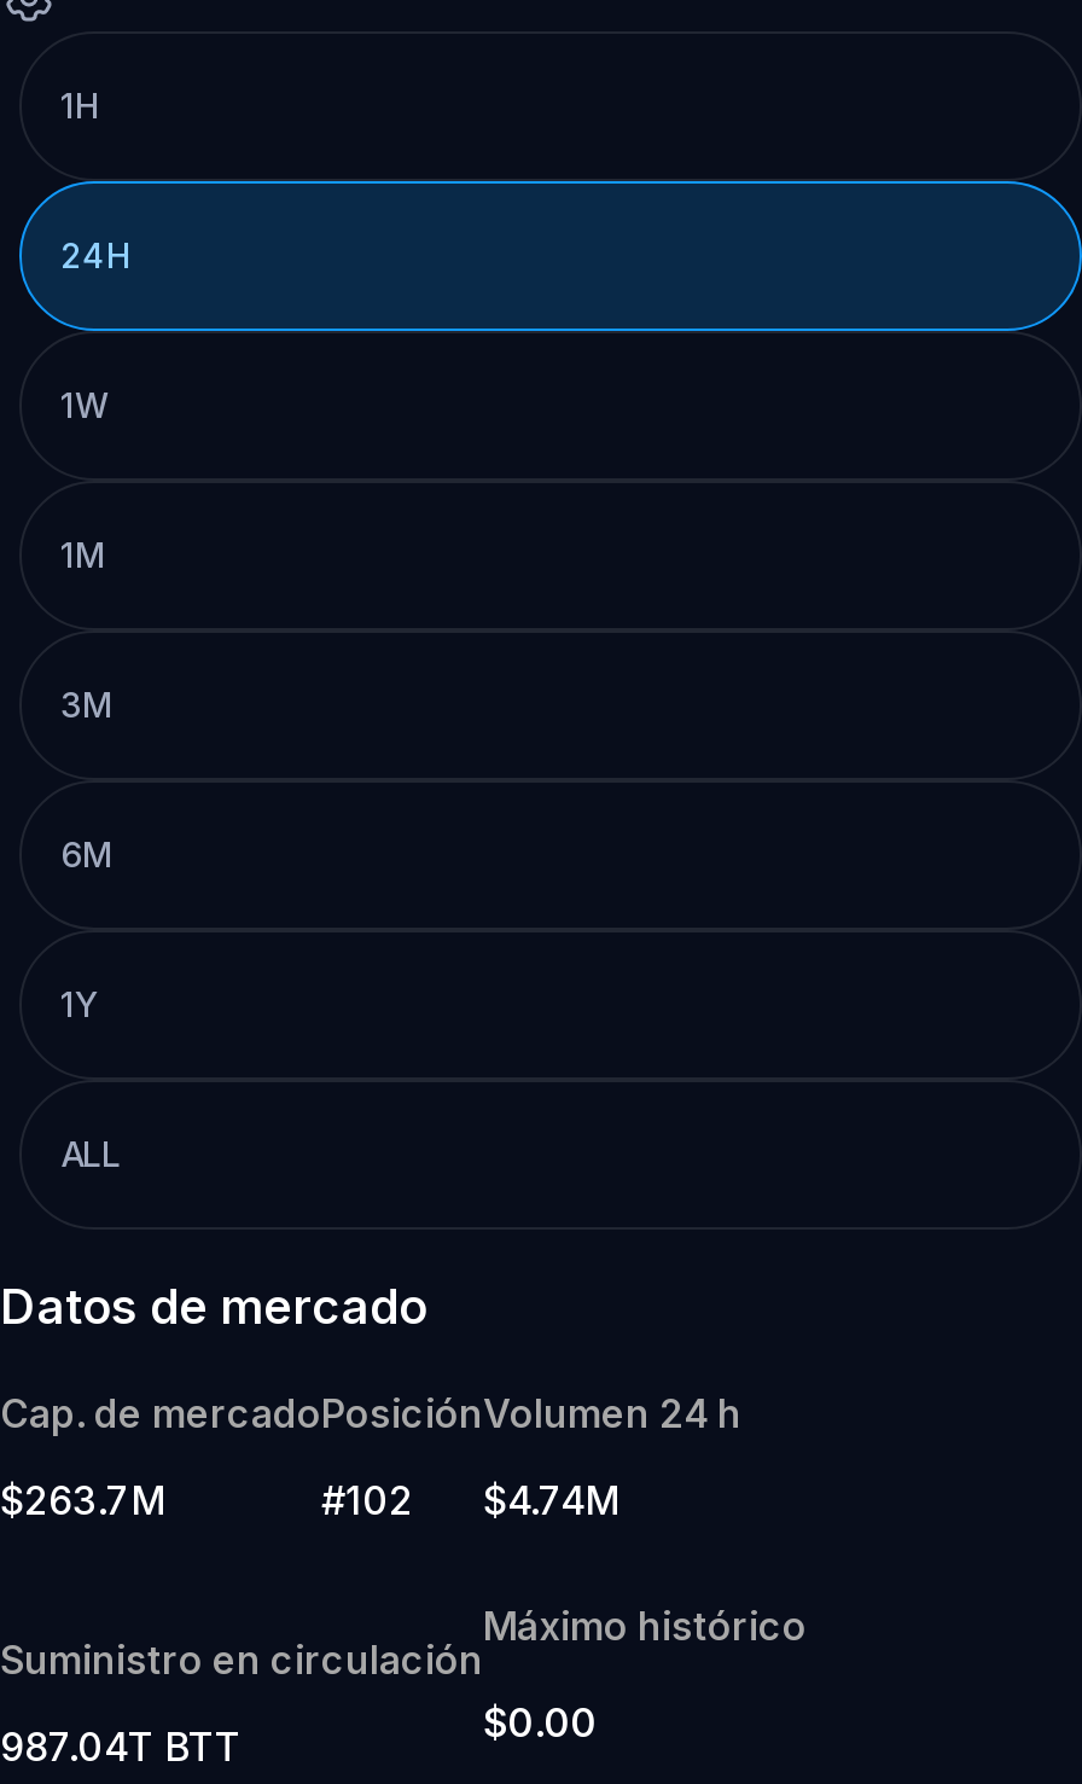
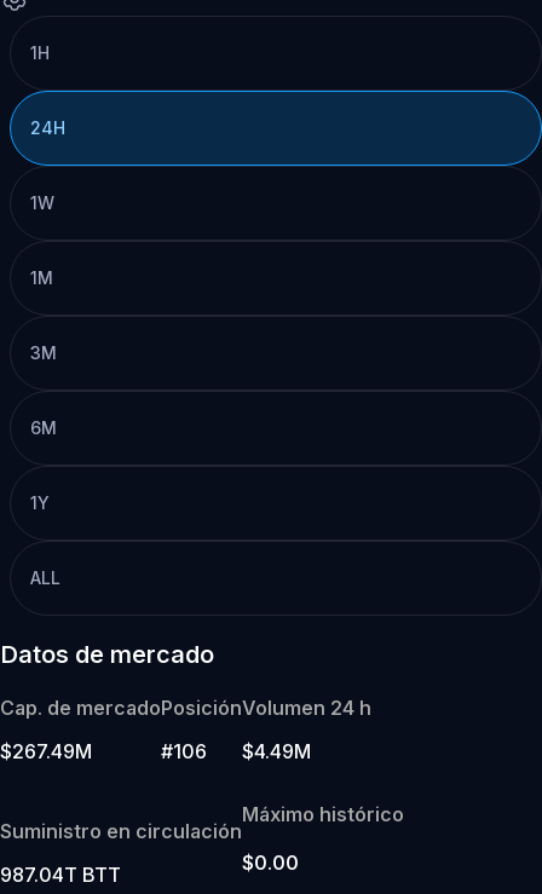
- $263.7M
+ $267.49M

- #102
+ #106

- $4.74M
+ $4.49M
